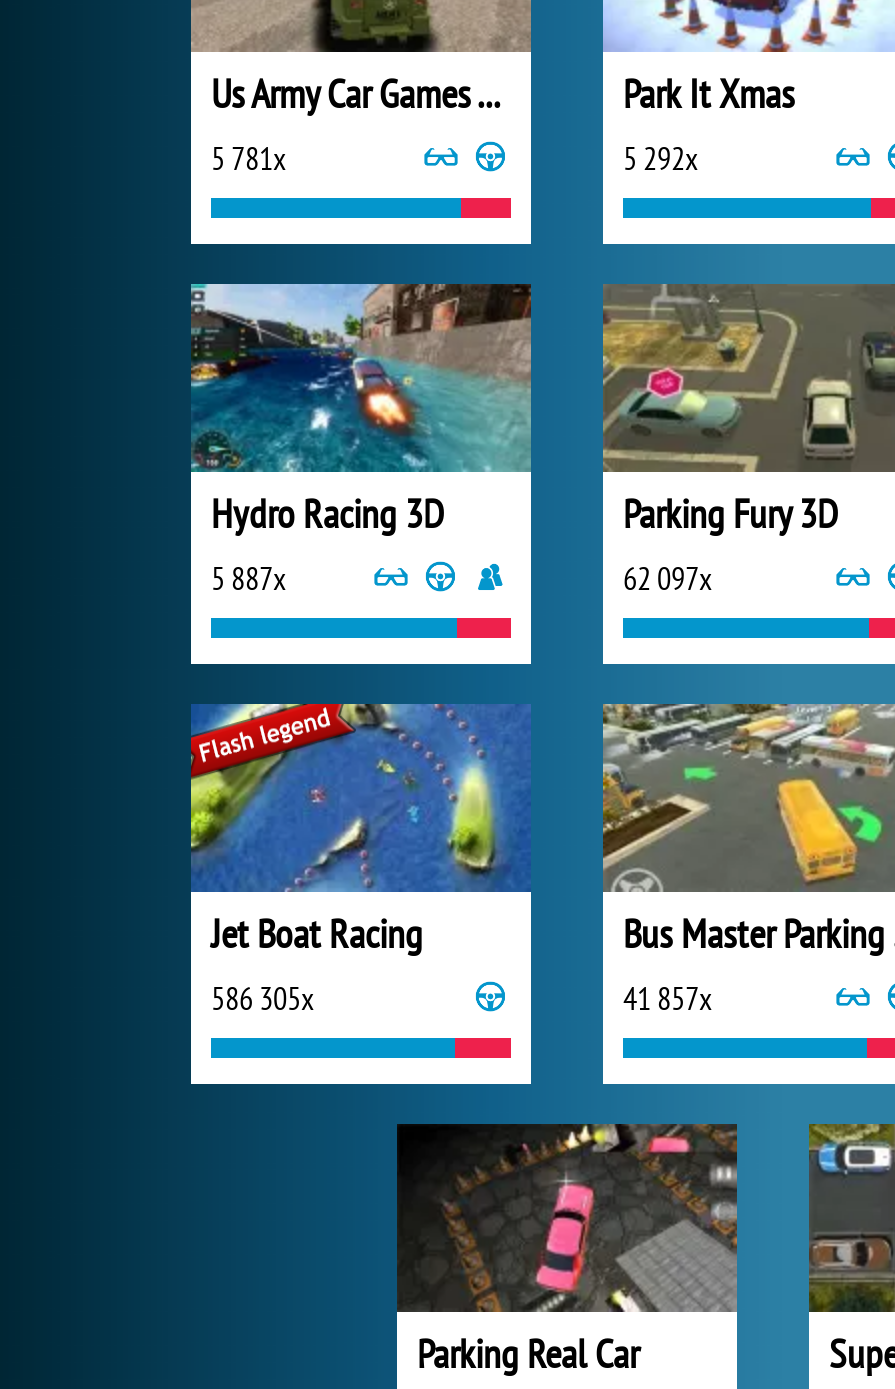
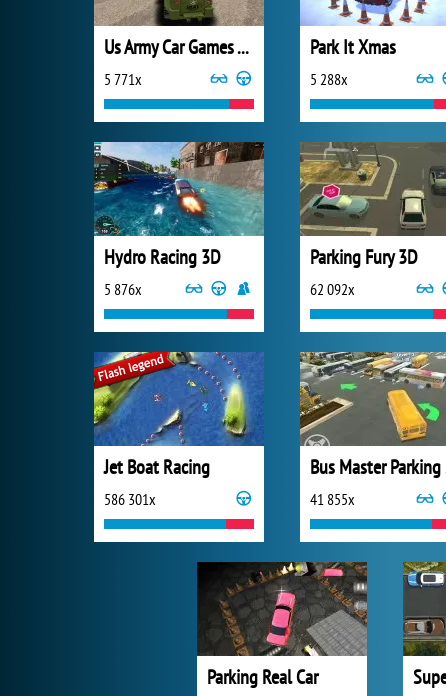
- 5 781x
+ 5 771x

- 5 292x
+ 5 288x

- 5 887x
+ 5 876x

- 62 097x
+ 62 092x

- 586 305x
+ 586 301x

- 41 857x
+ 41 855x
